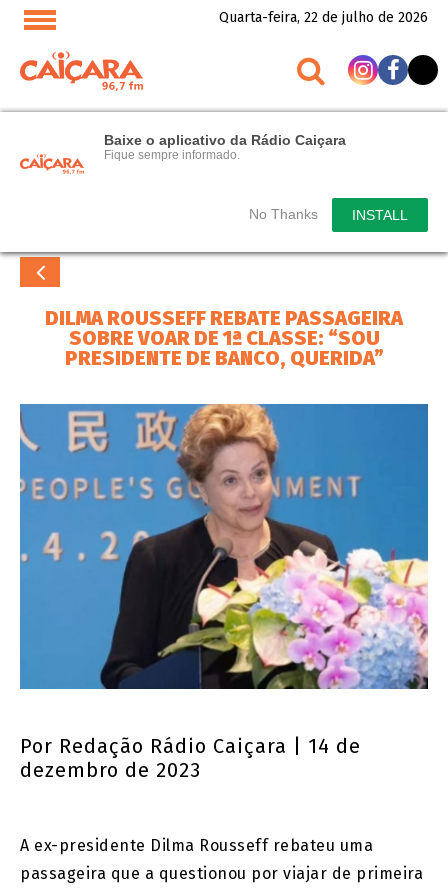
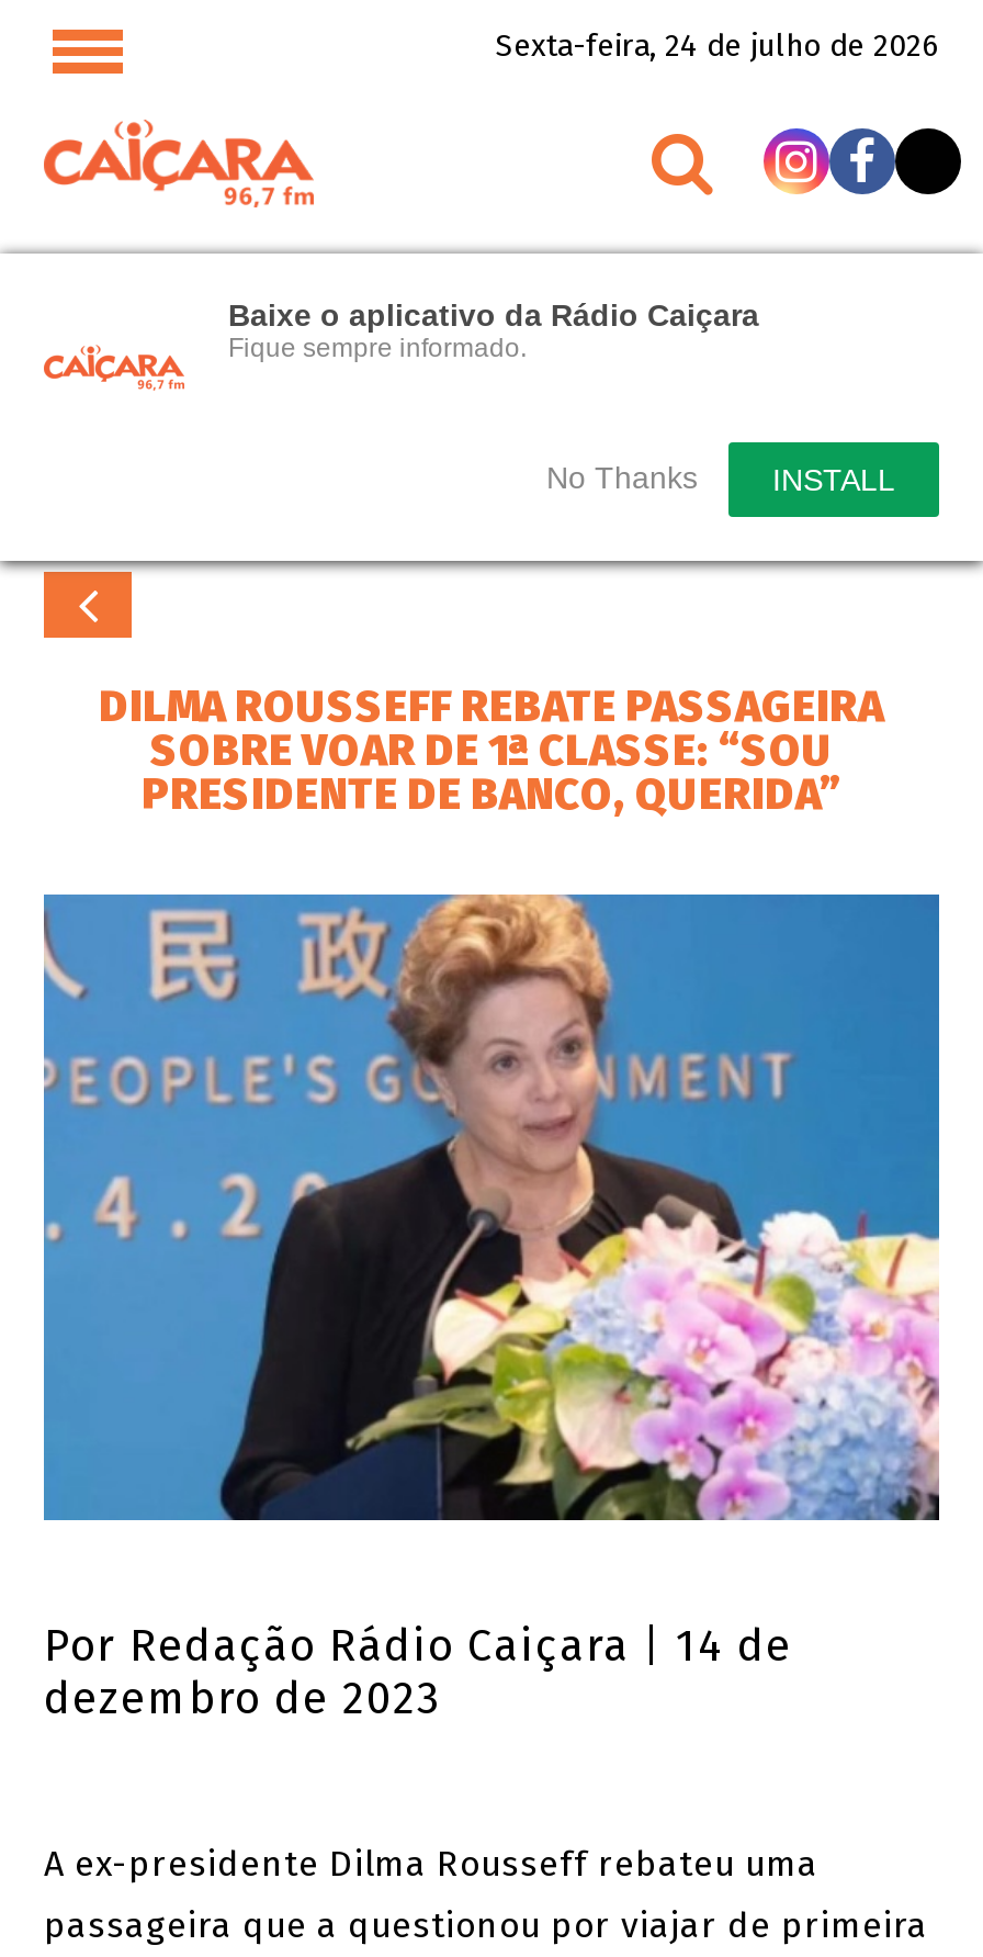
- Quarta-feira, 22 de julho de 2026
+ Sexta-feira, 24 de julho de 2026
